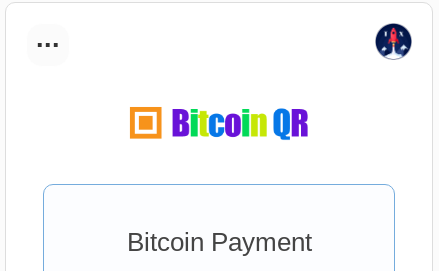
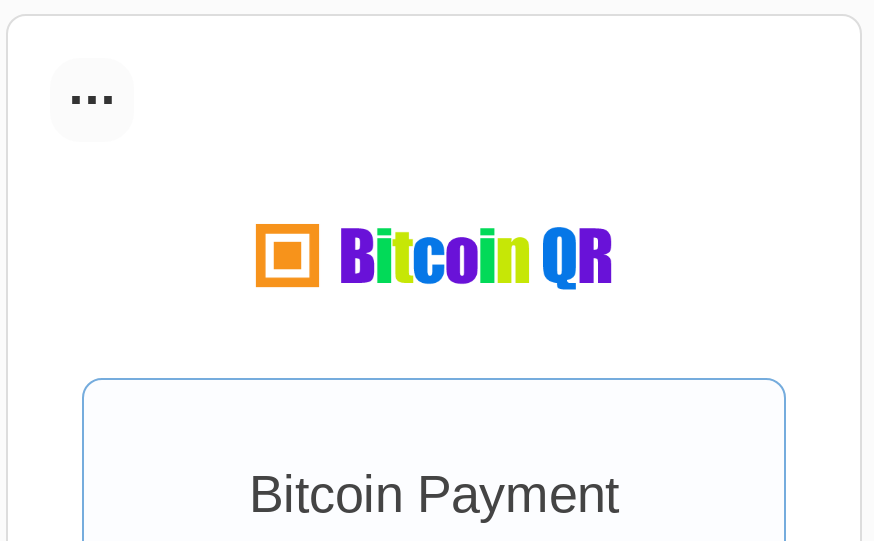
- [image]
